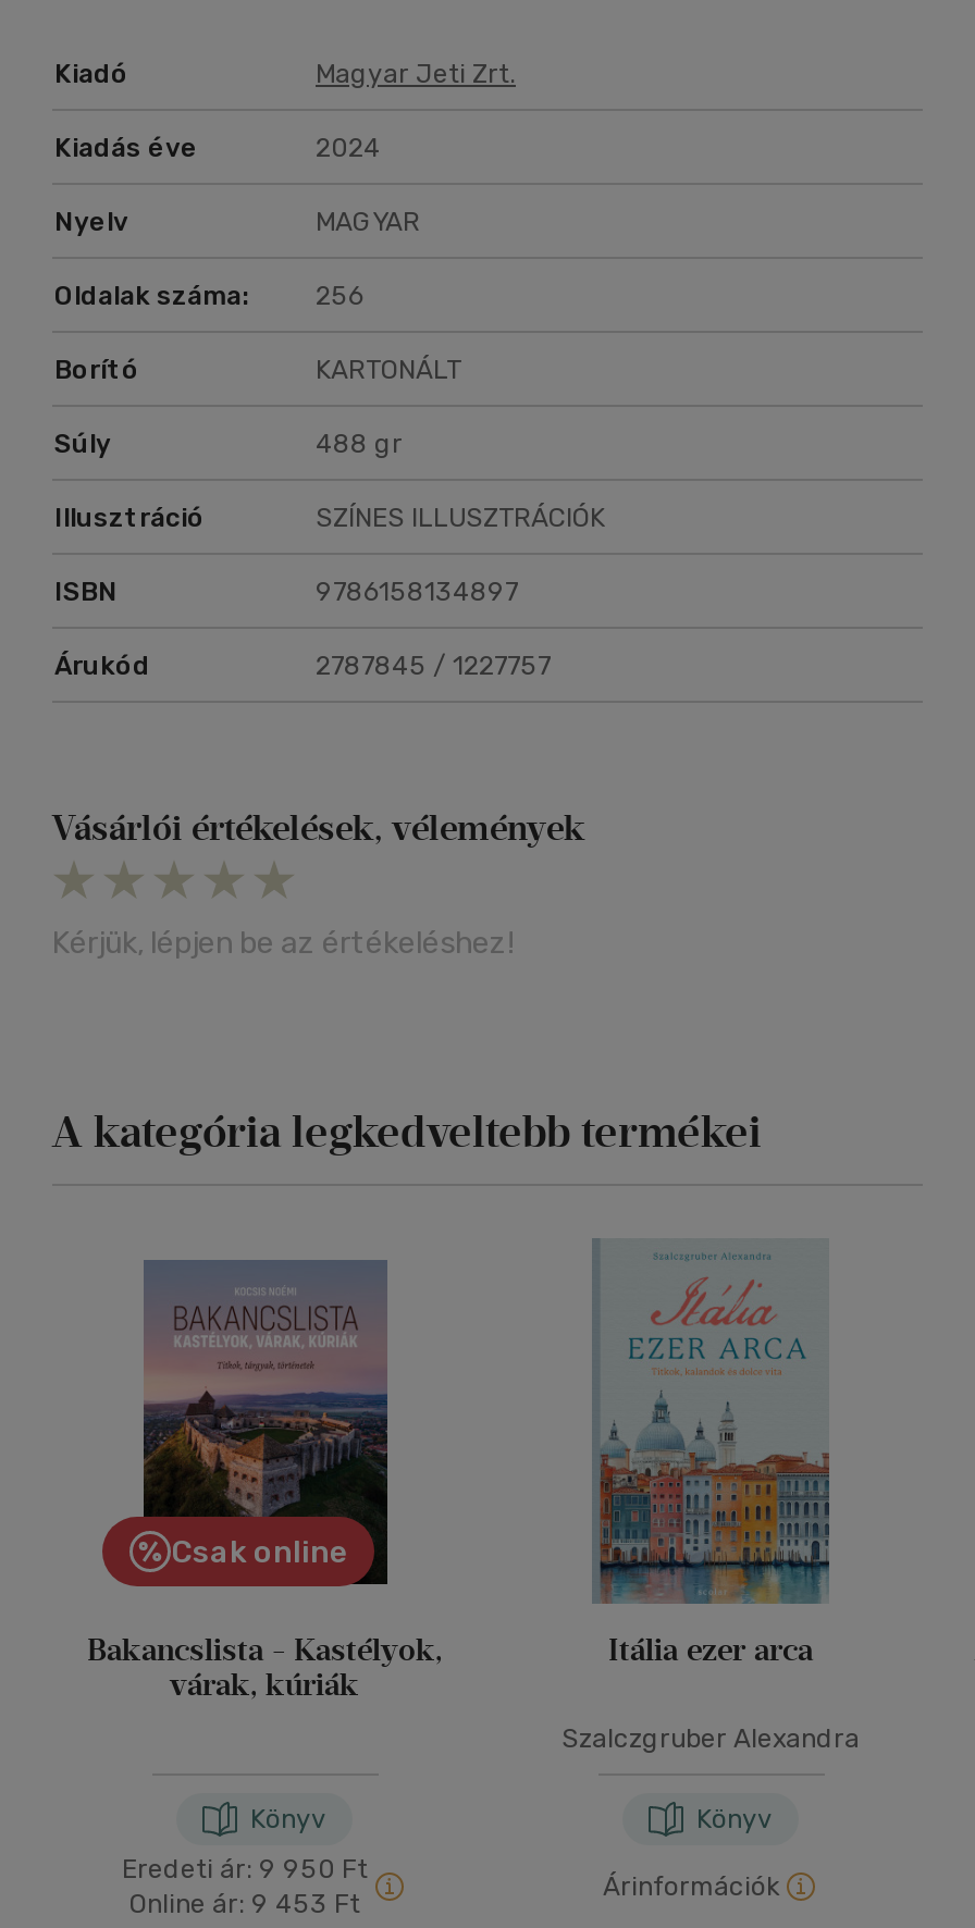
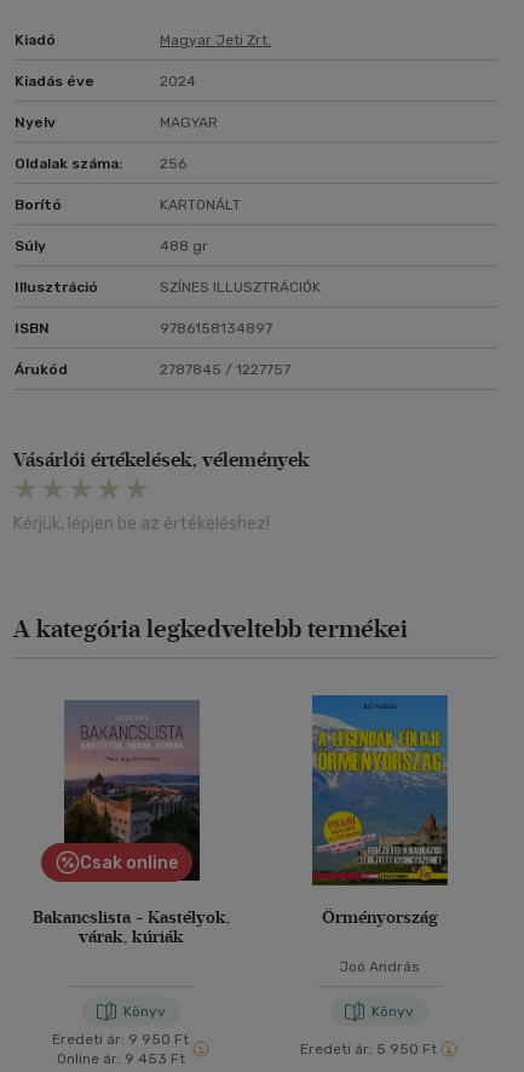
- [image]
- Itália ezer arca
+ [image]
+ Örményország

- Szalczgruber Alexandra
+ Joó András

- Árinformációk
+ Eredeti ár: 5 950 Ft
